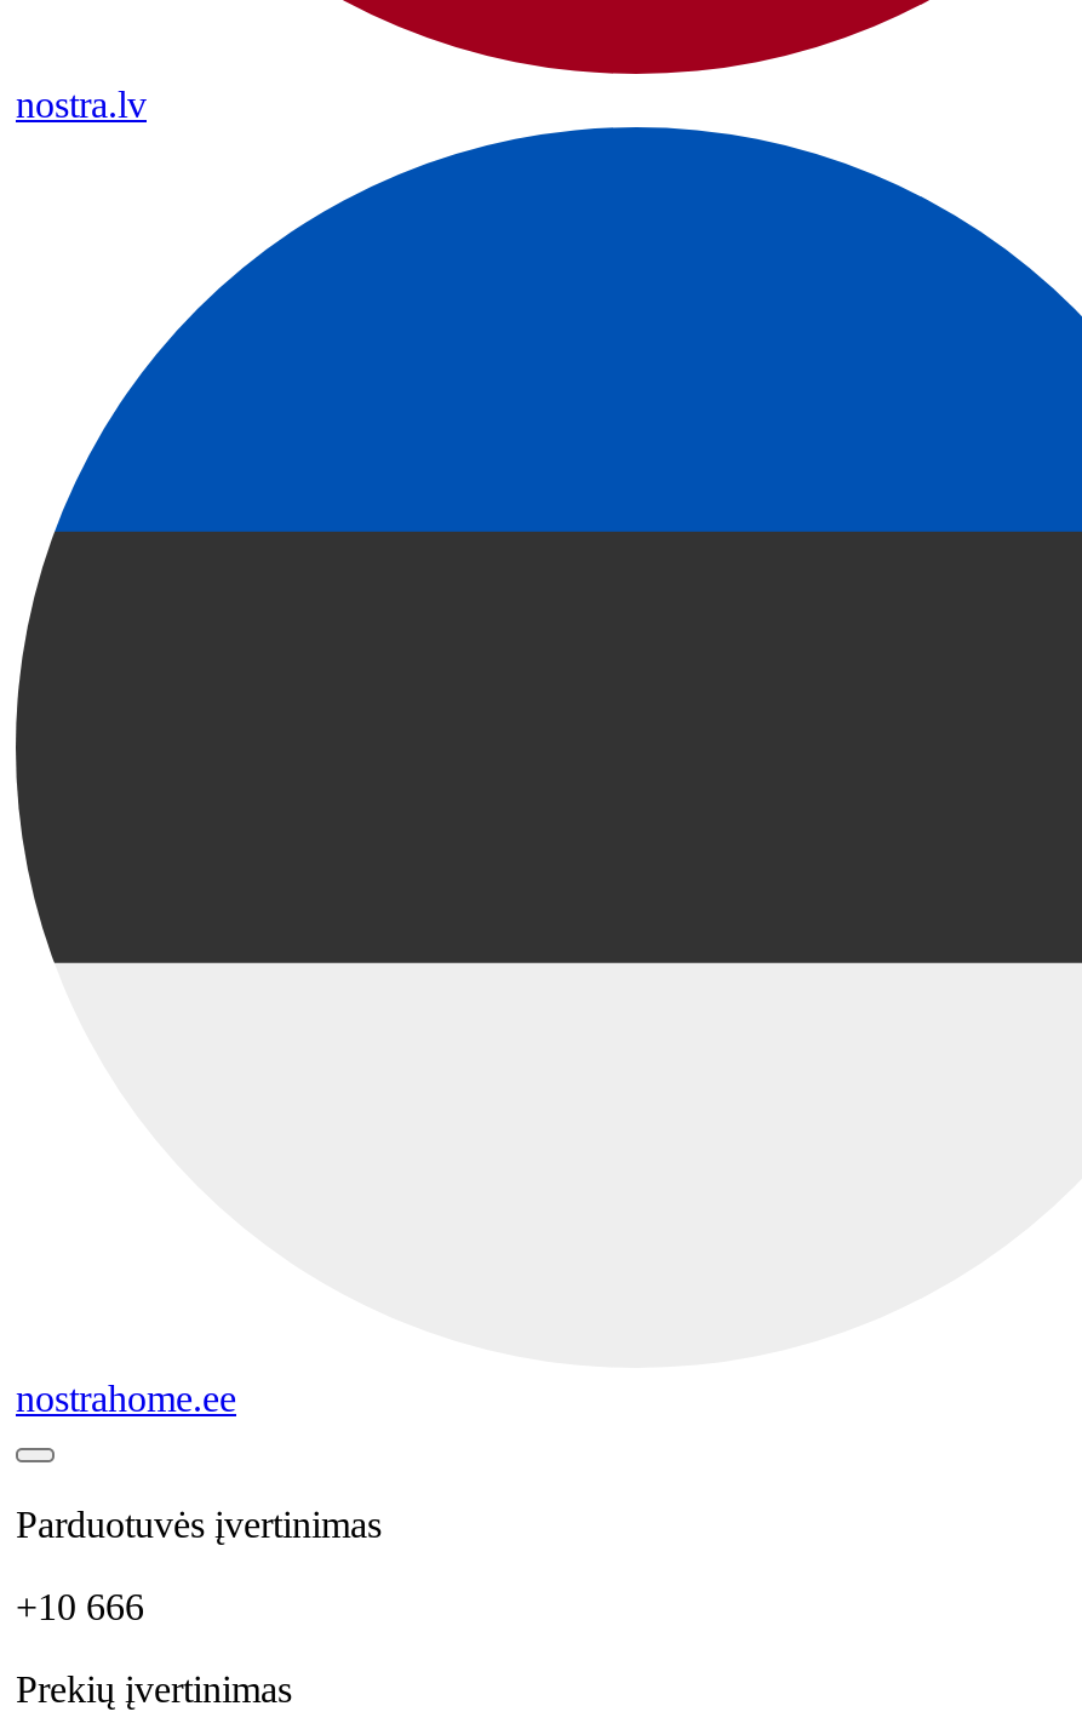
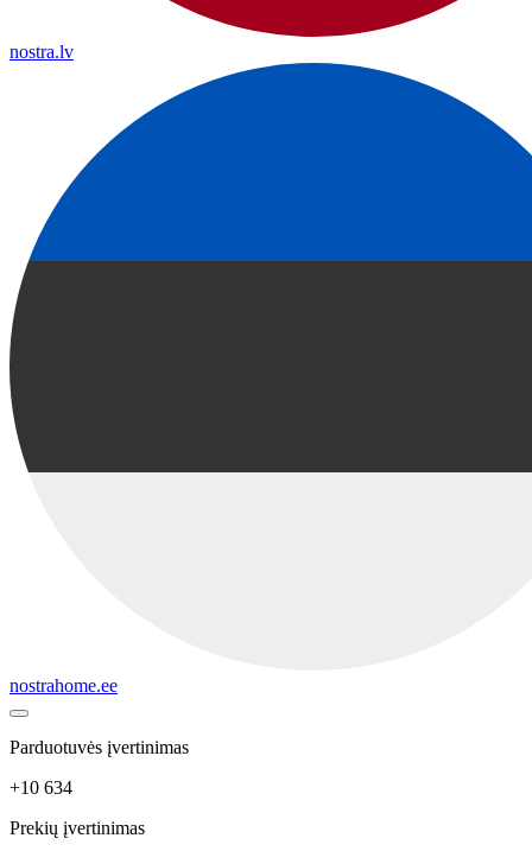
- +10 666
+ +10 634
